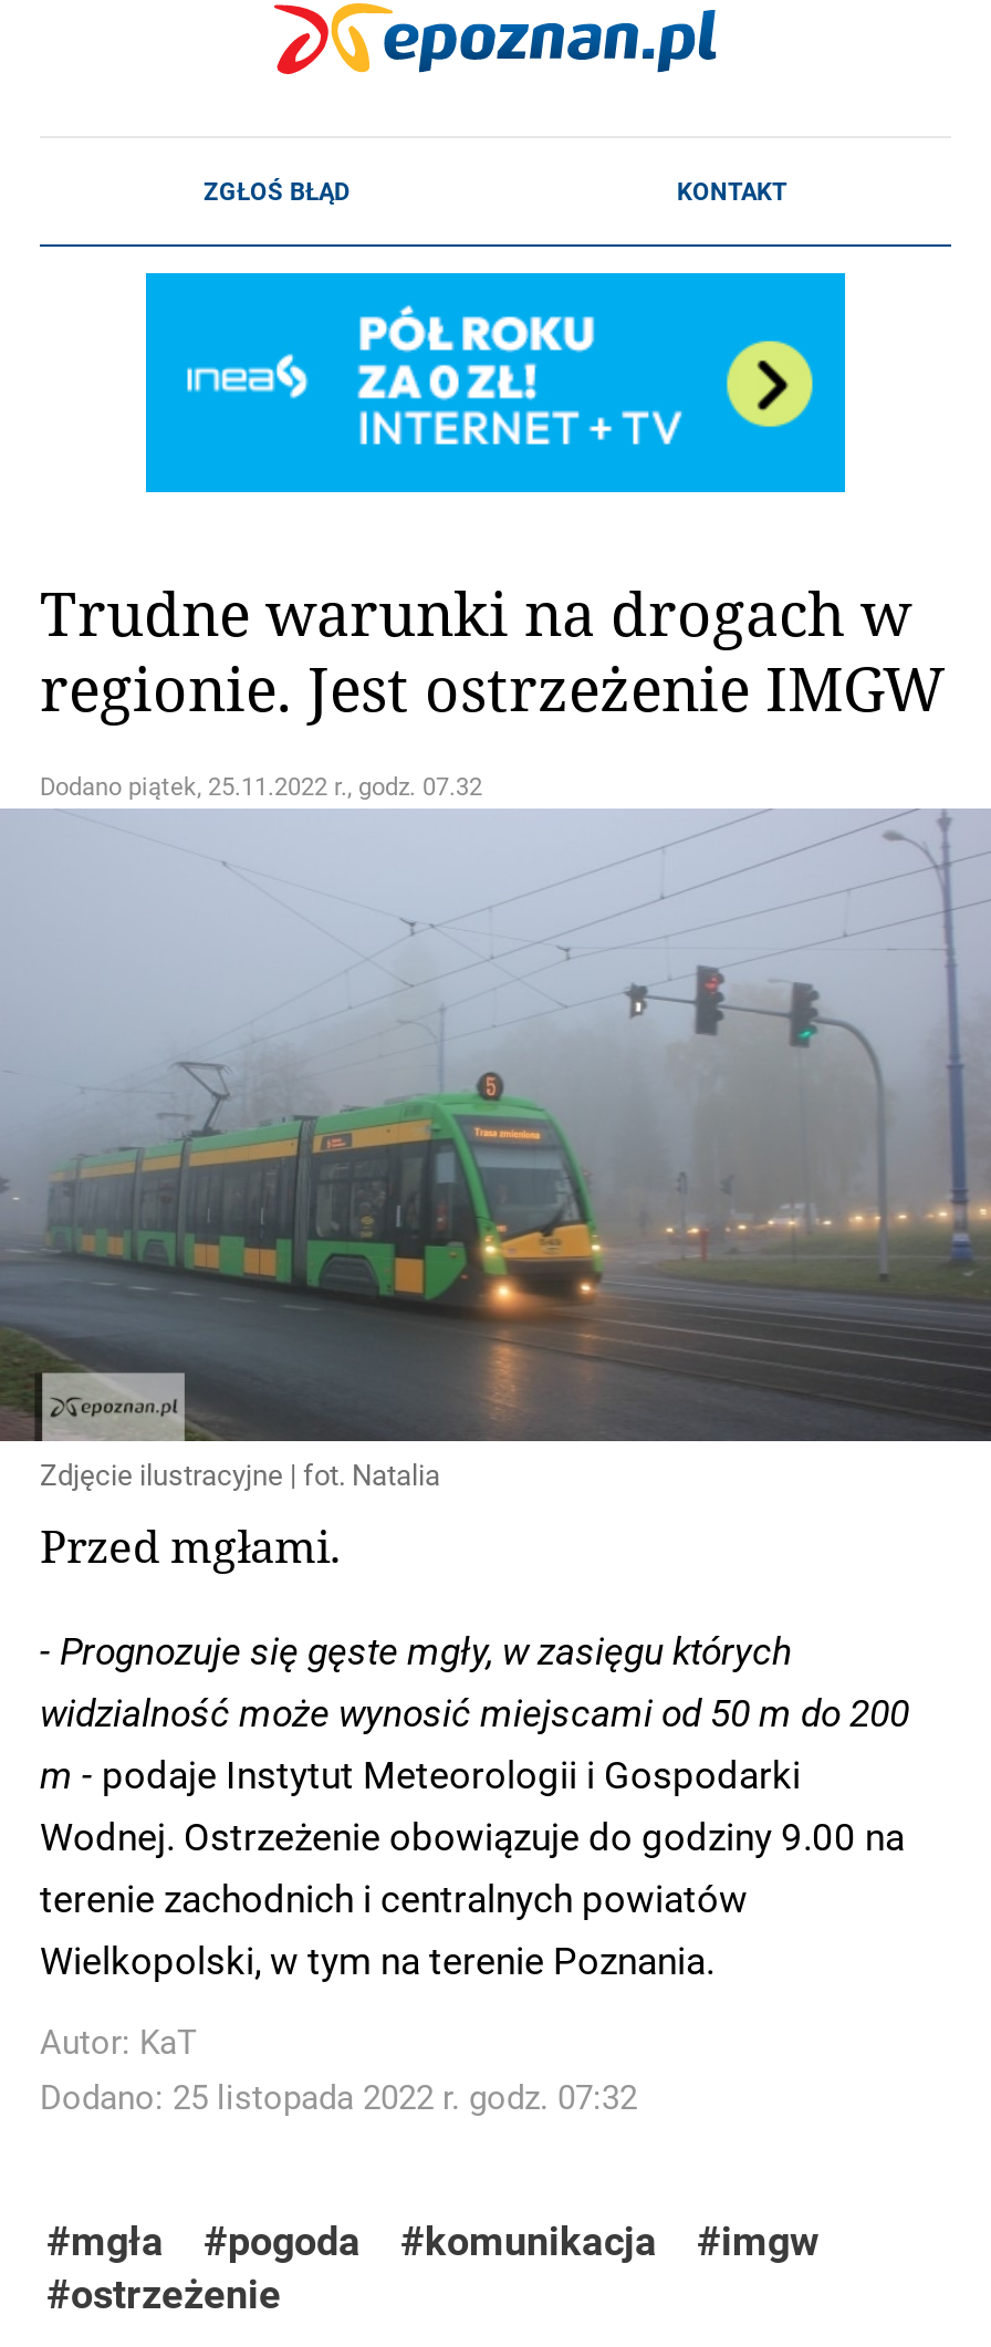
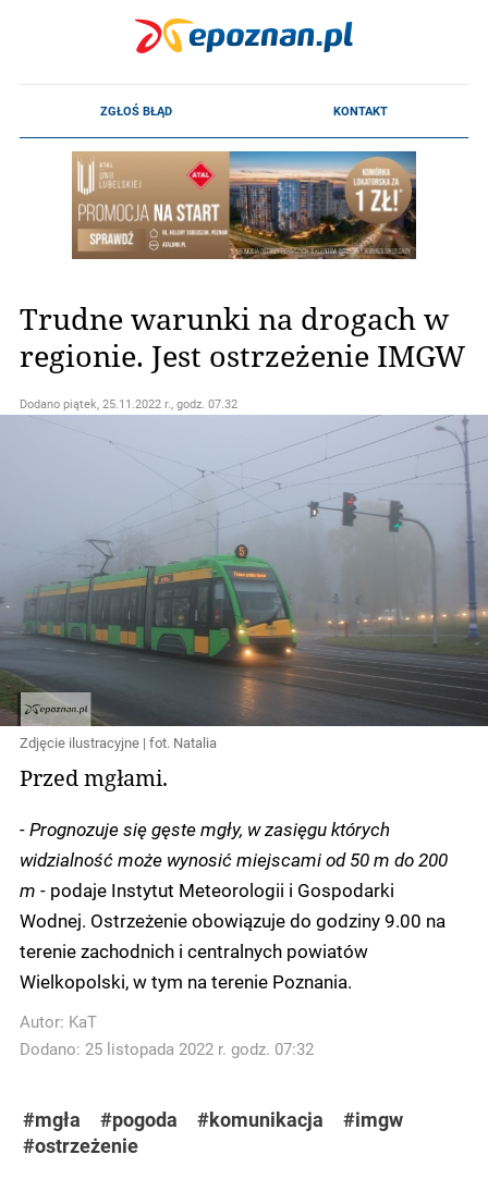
- [image]
+ [image]
